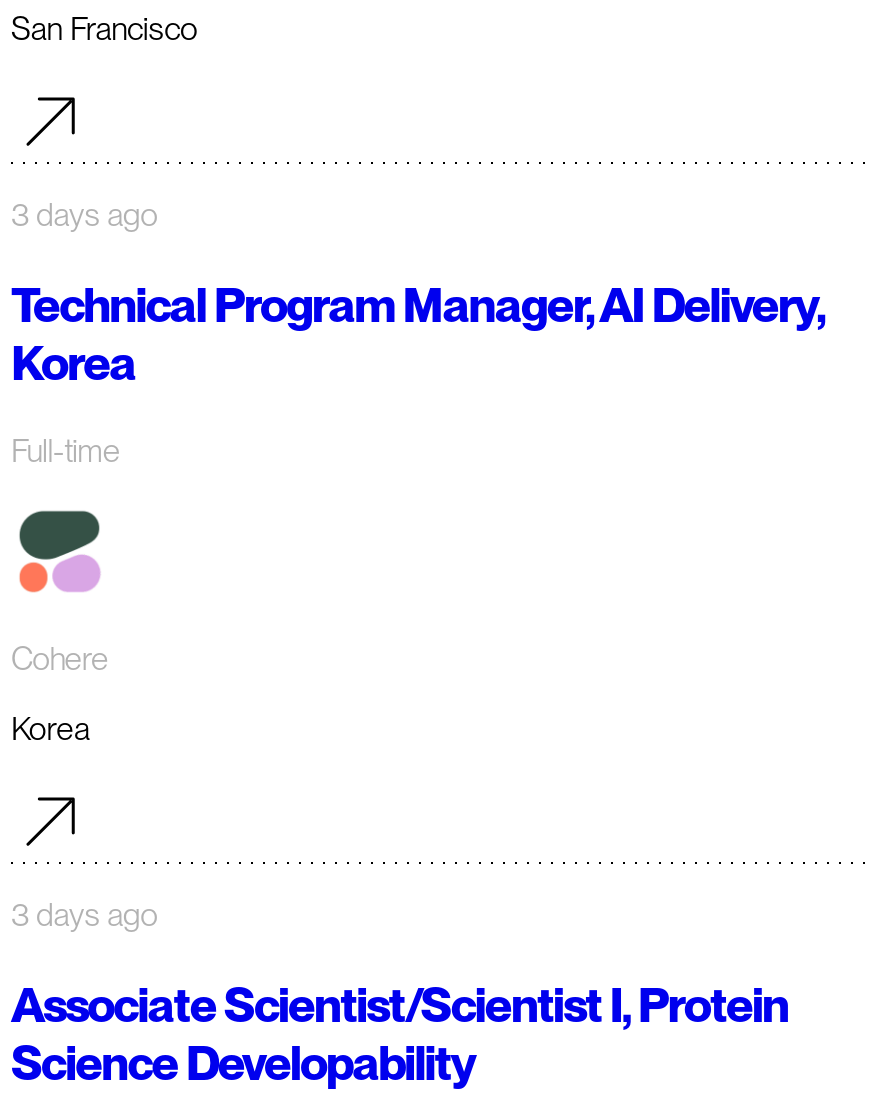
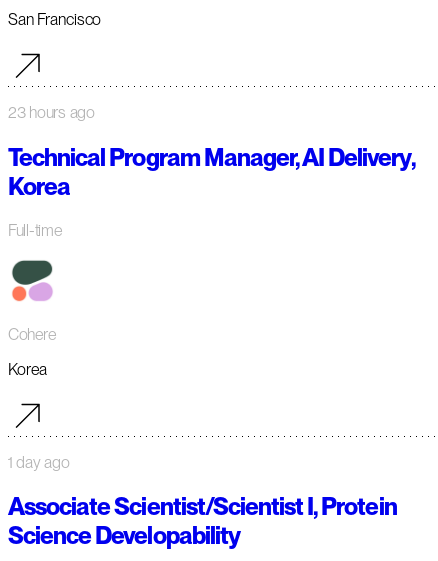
- 3 days ago
+ 23 hours ago

- 3 days ago
+ 1 day ago
